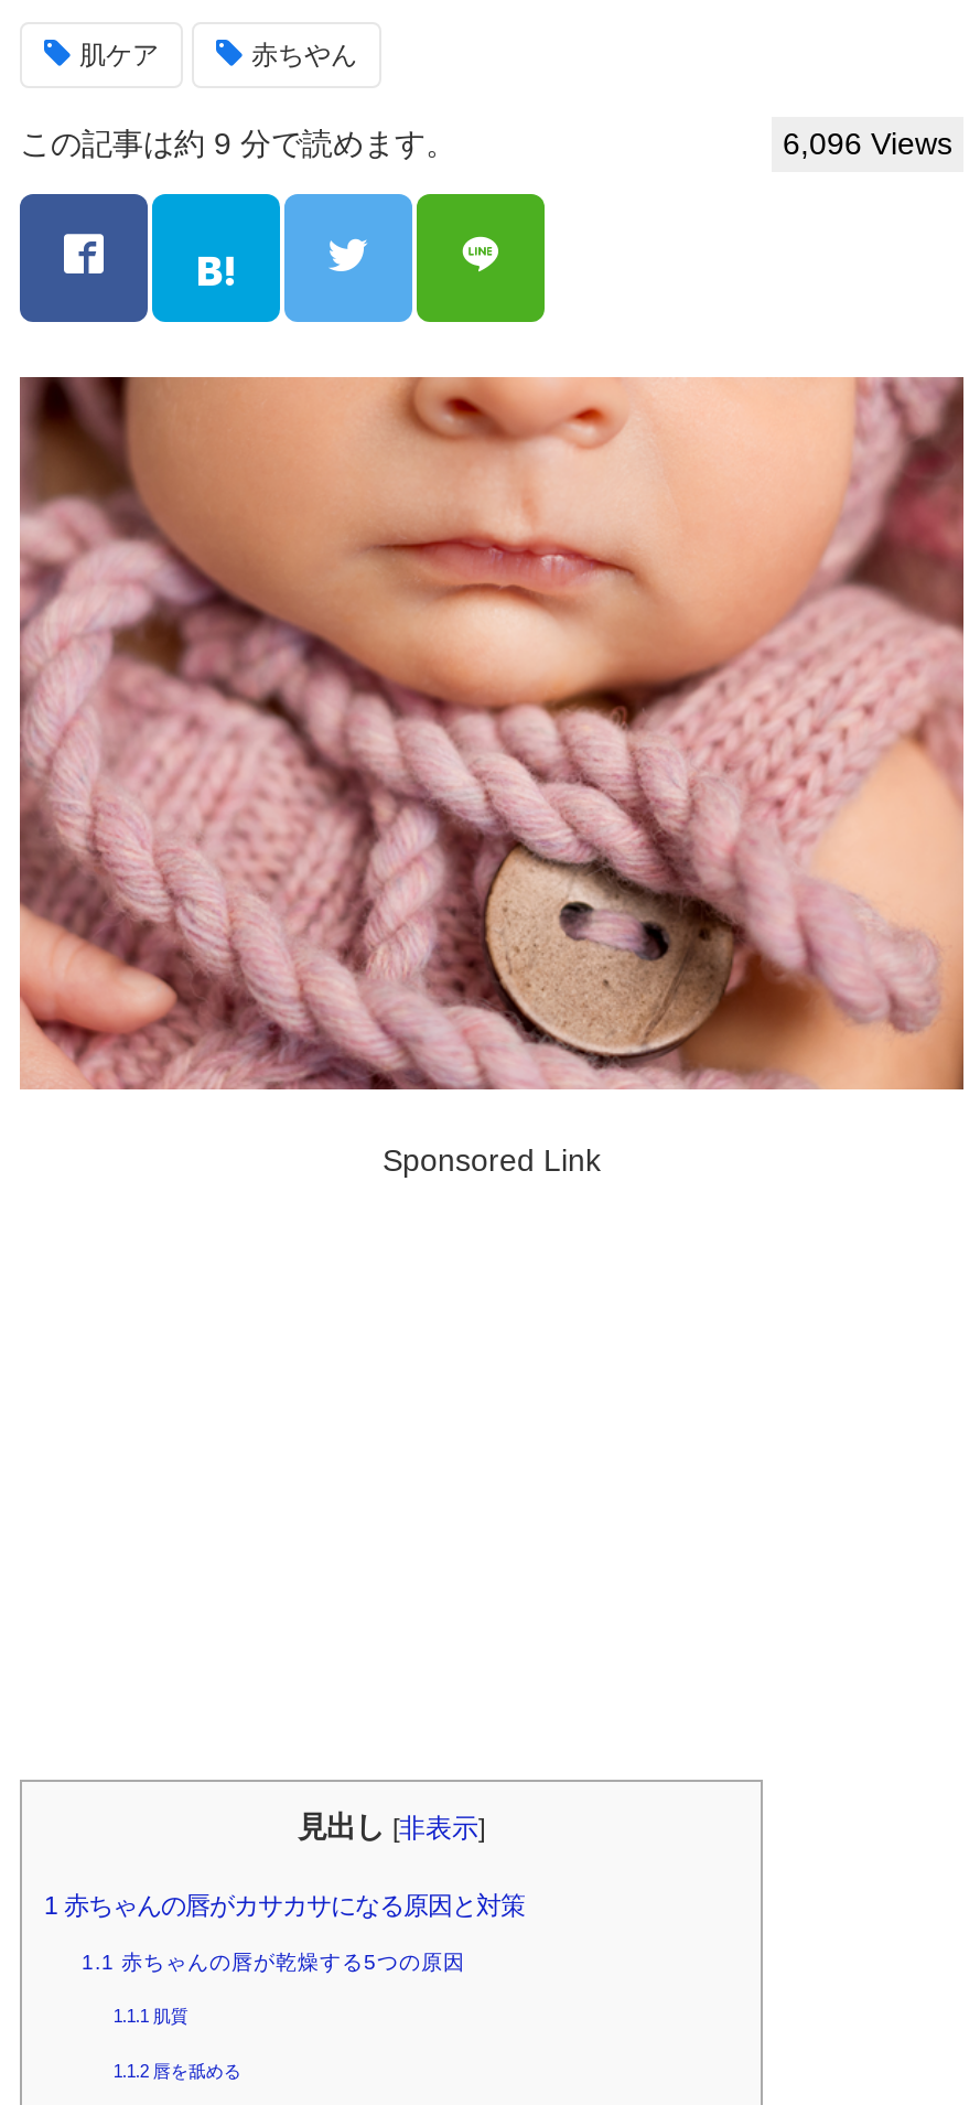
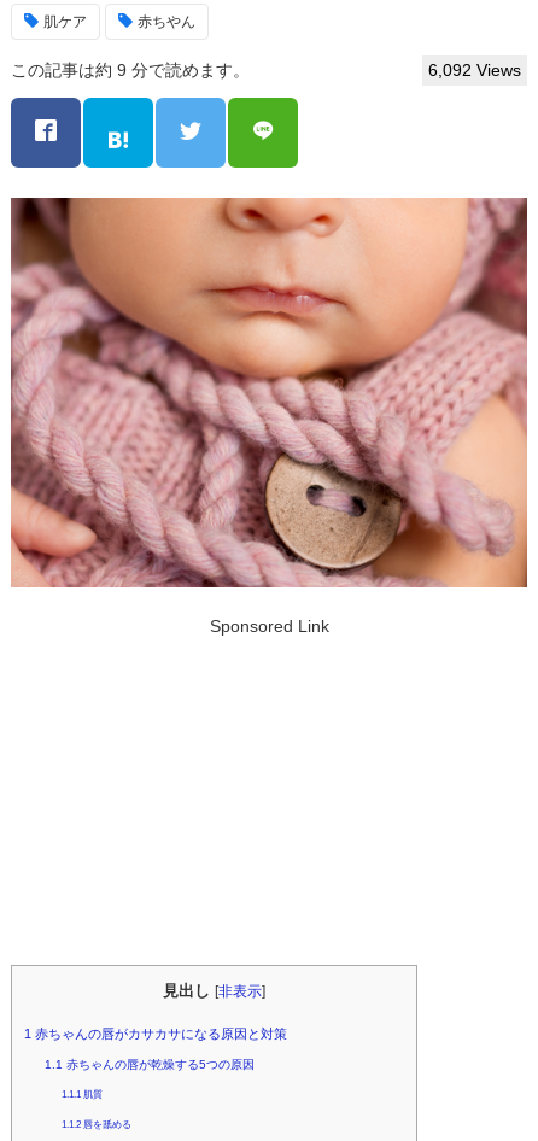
- 6,096 Views
+ 6,092 Views
